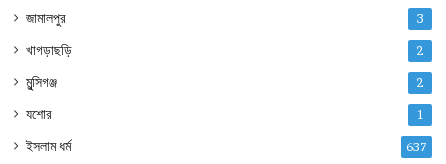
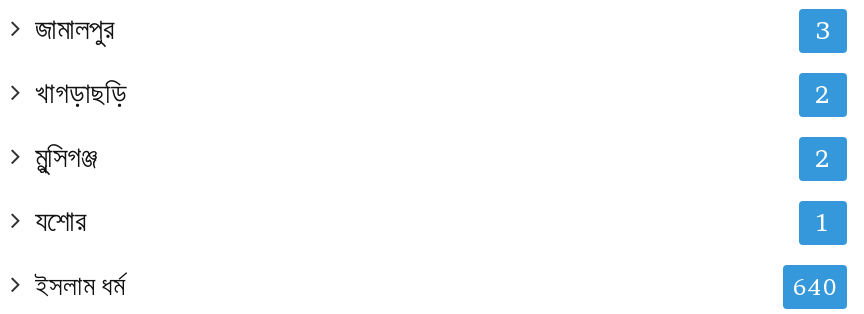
- 637
+ 640
